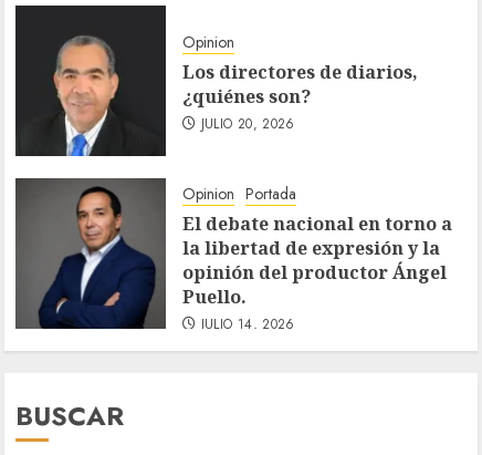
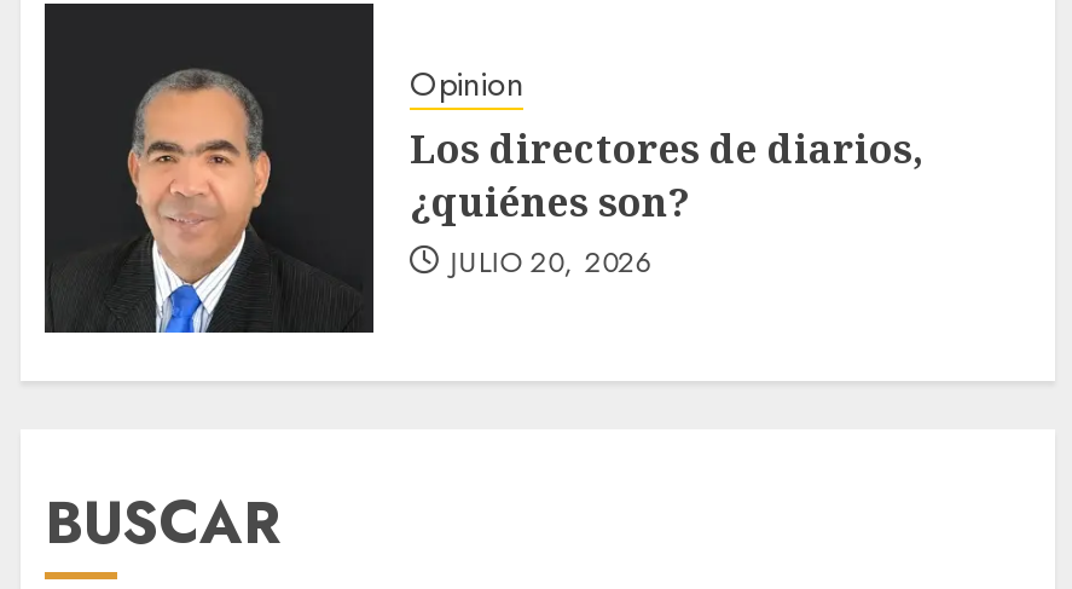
- [image]
- Opinion Portada
- El debate nacional en torno a
- la libertad de expresión y la
- opinión del productor Ángel
- Puello.
- JULIO 14, 2026
